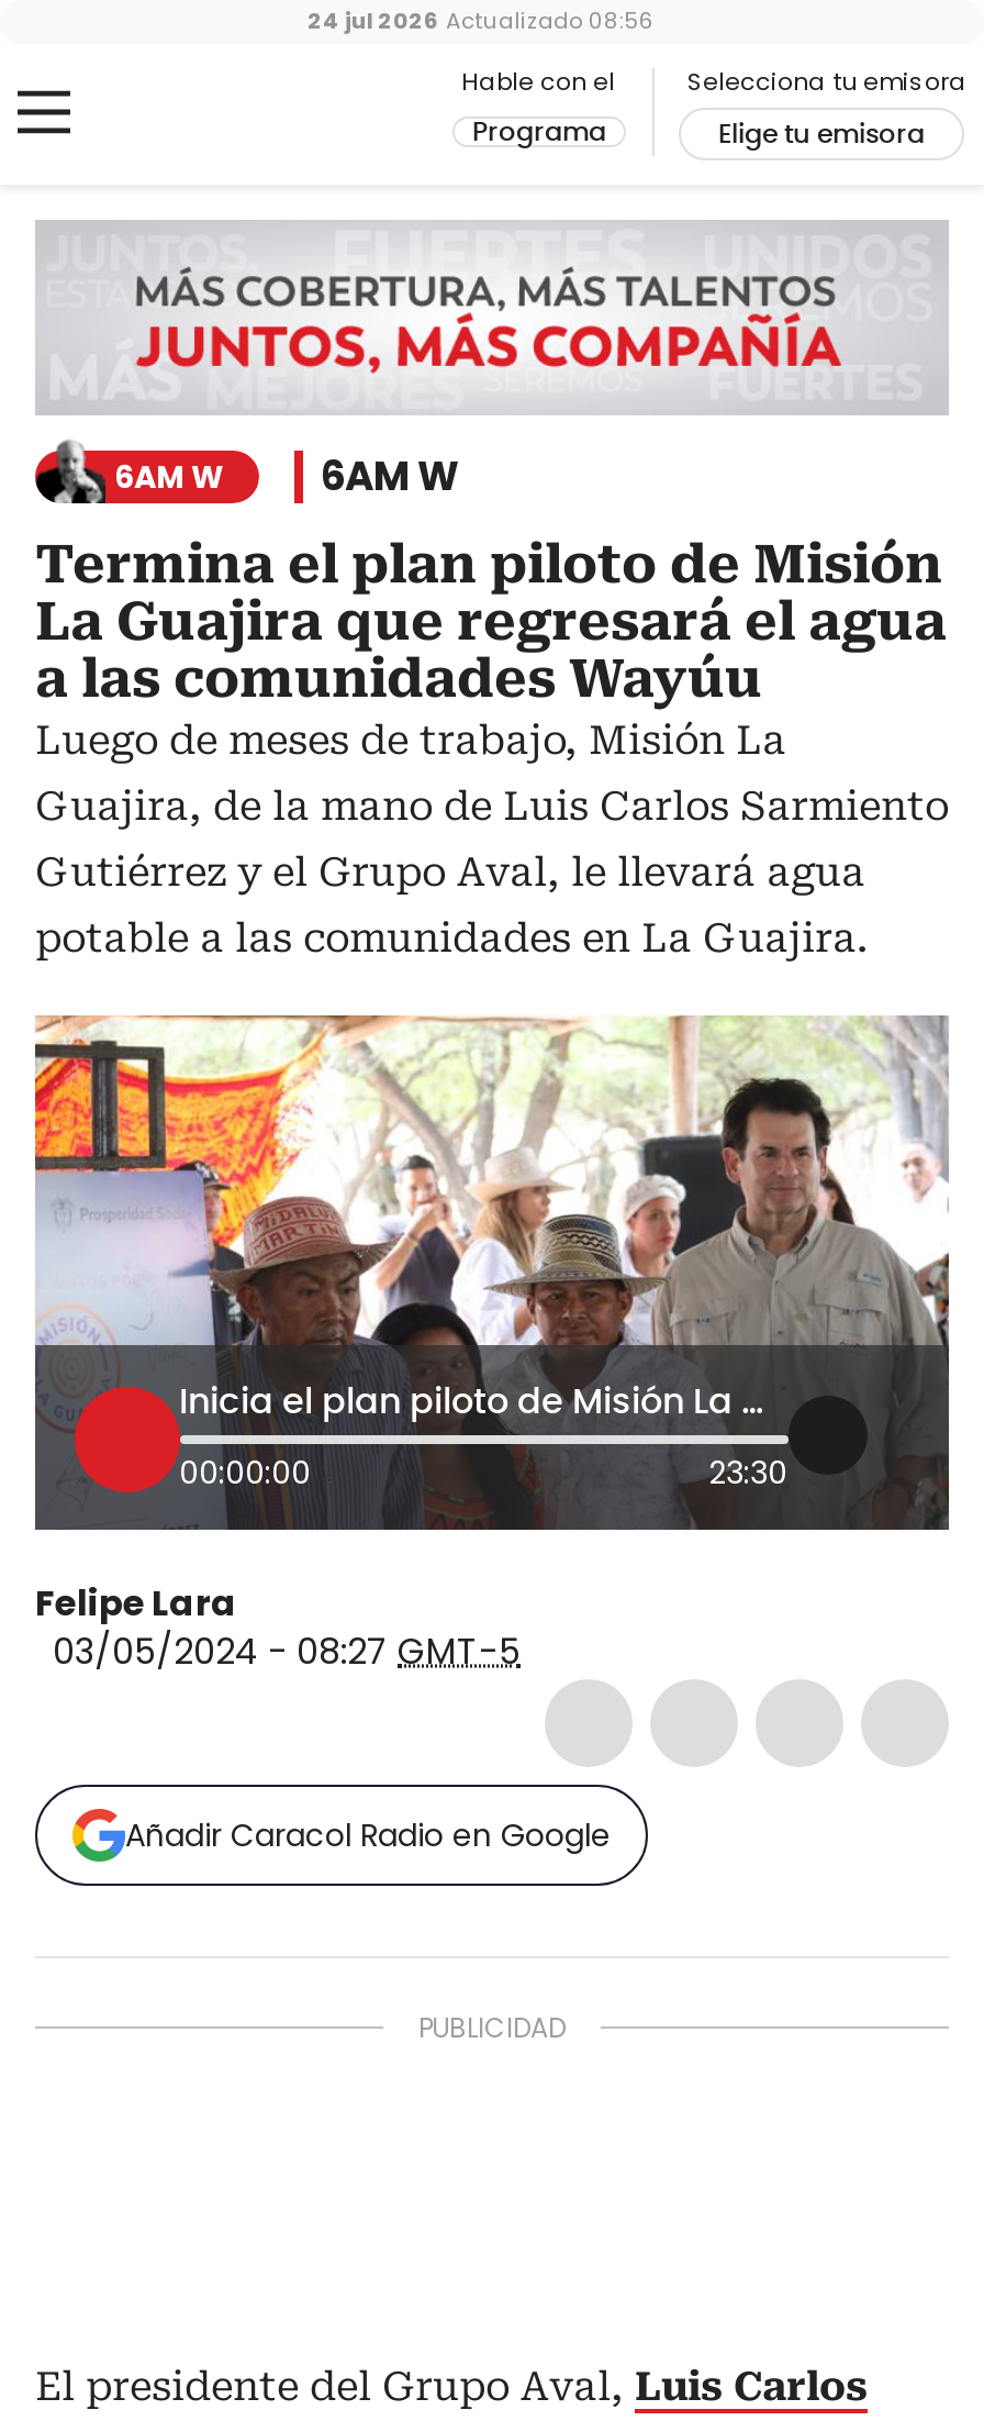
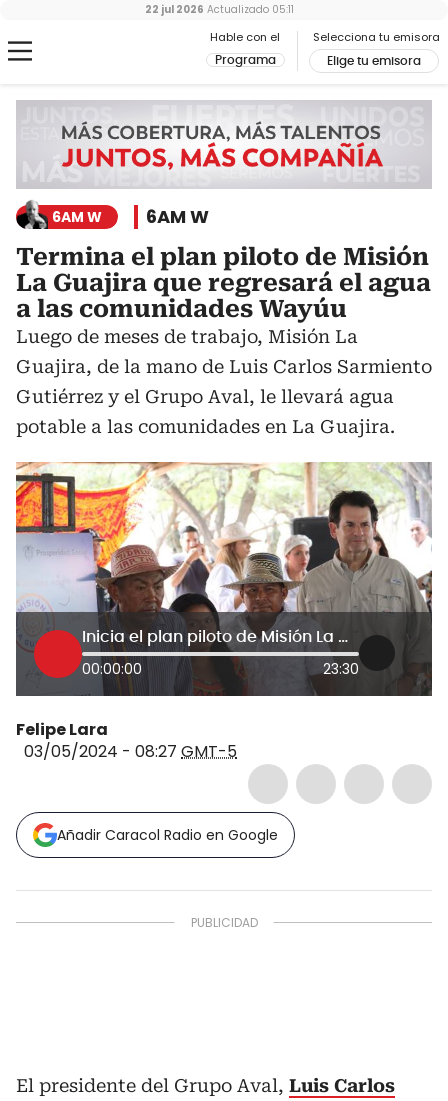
- 24 jul 2026 Actualizado 08:56
+ 22 jul 2026 Actualizado 05:11
